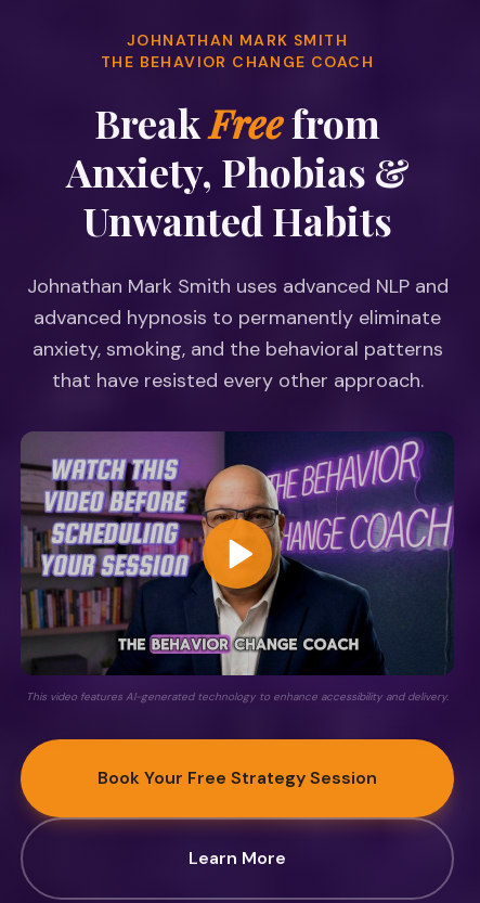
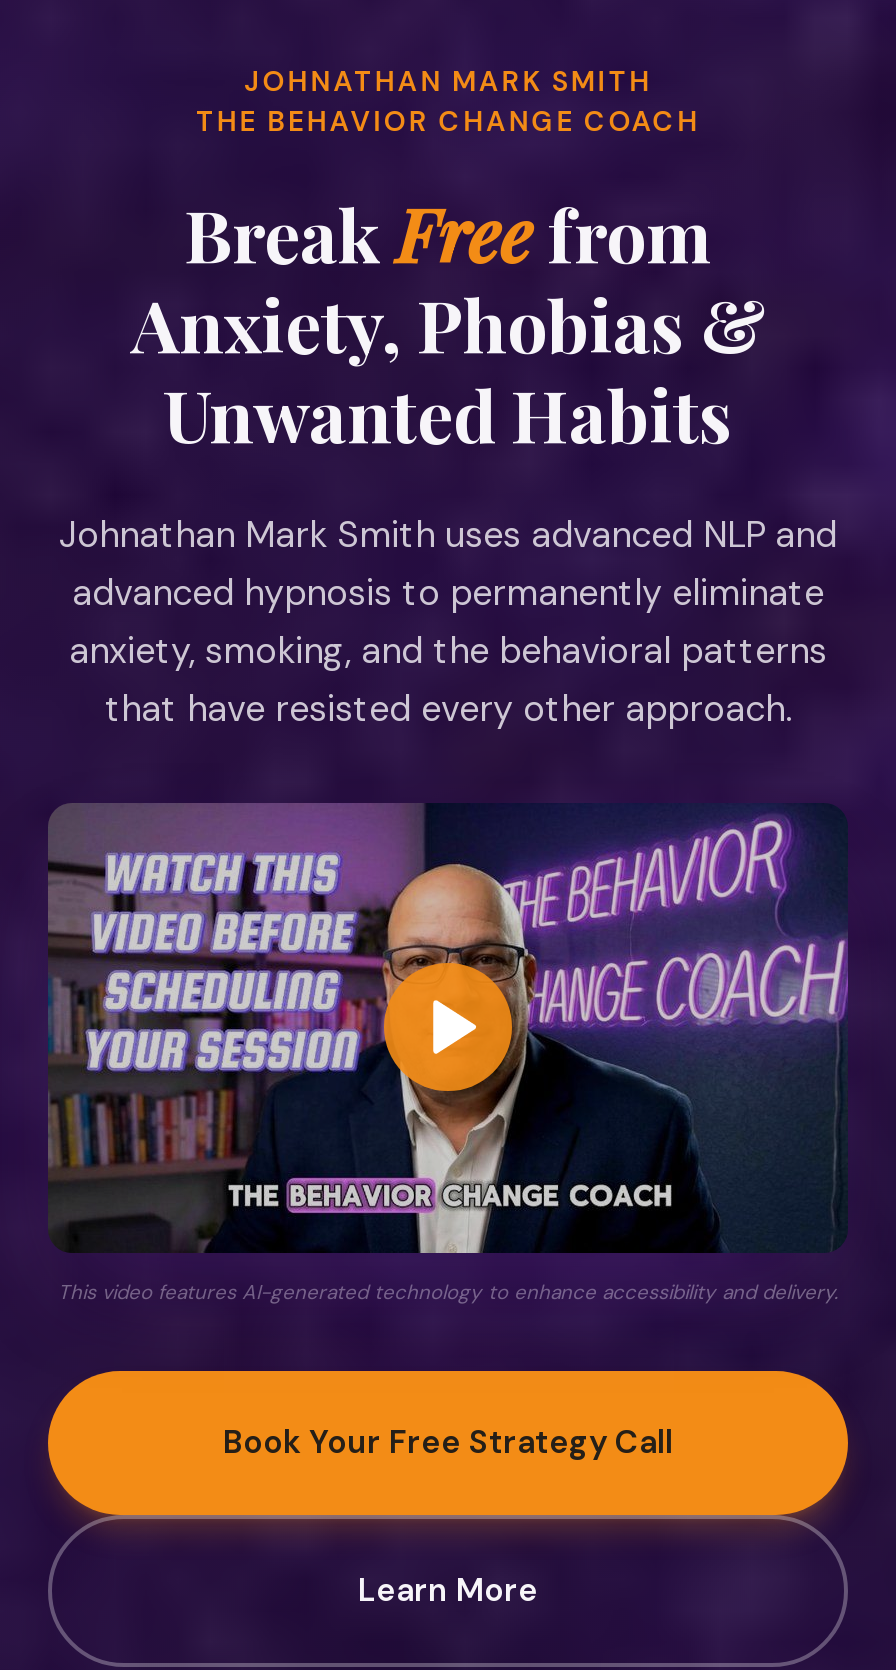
- Book Your Free Strategy Session
+ Book Your Free Strategy Call
